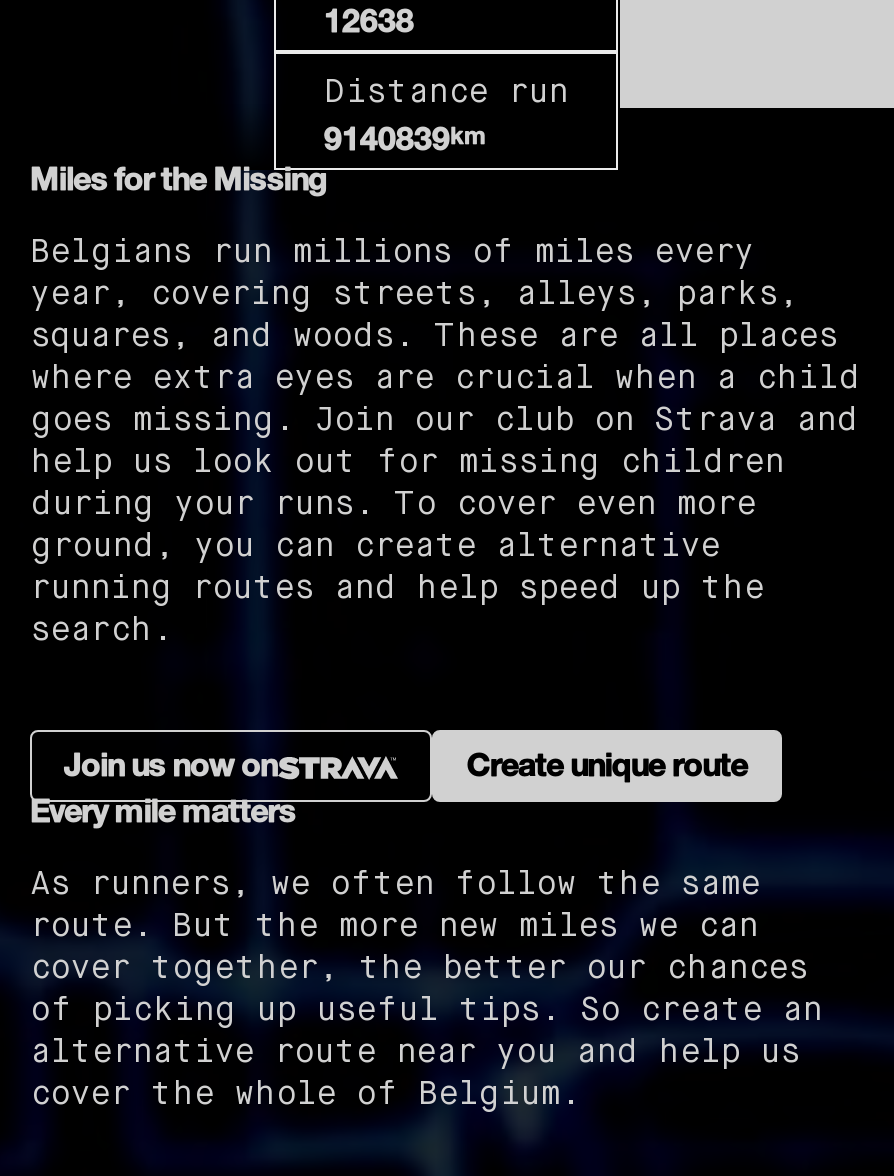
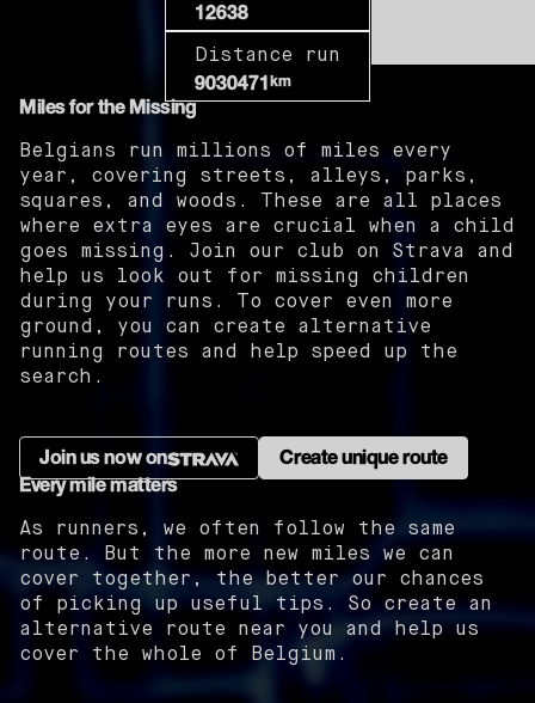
- 9140839km
+ 9030471km
